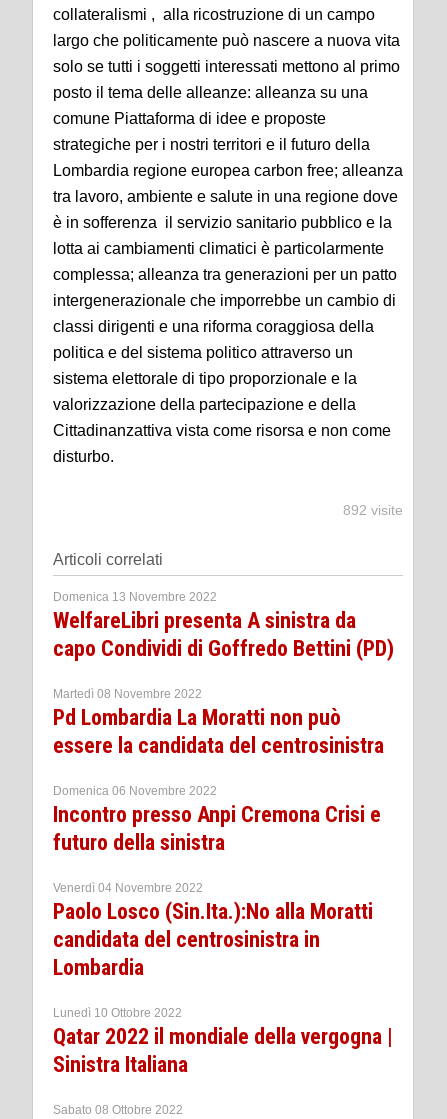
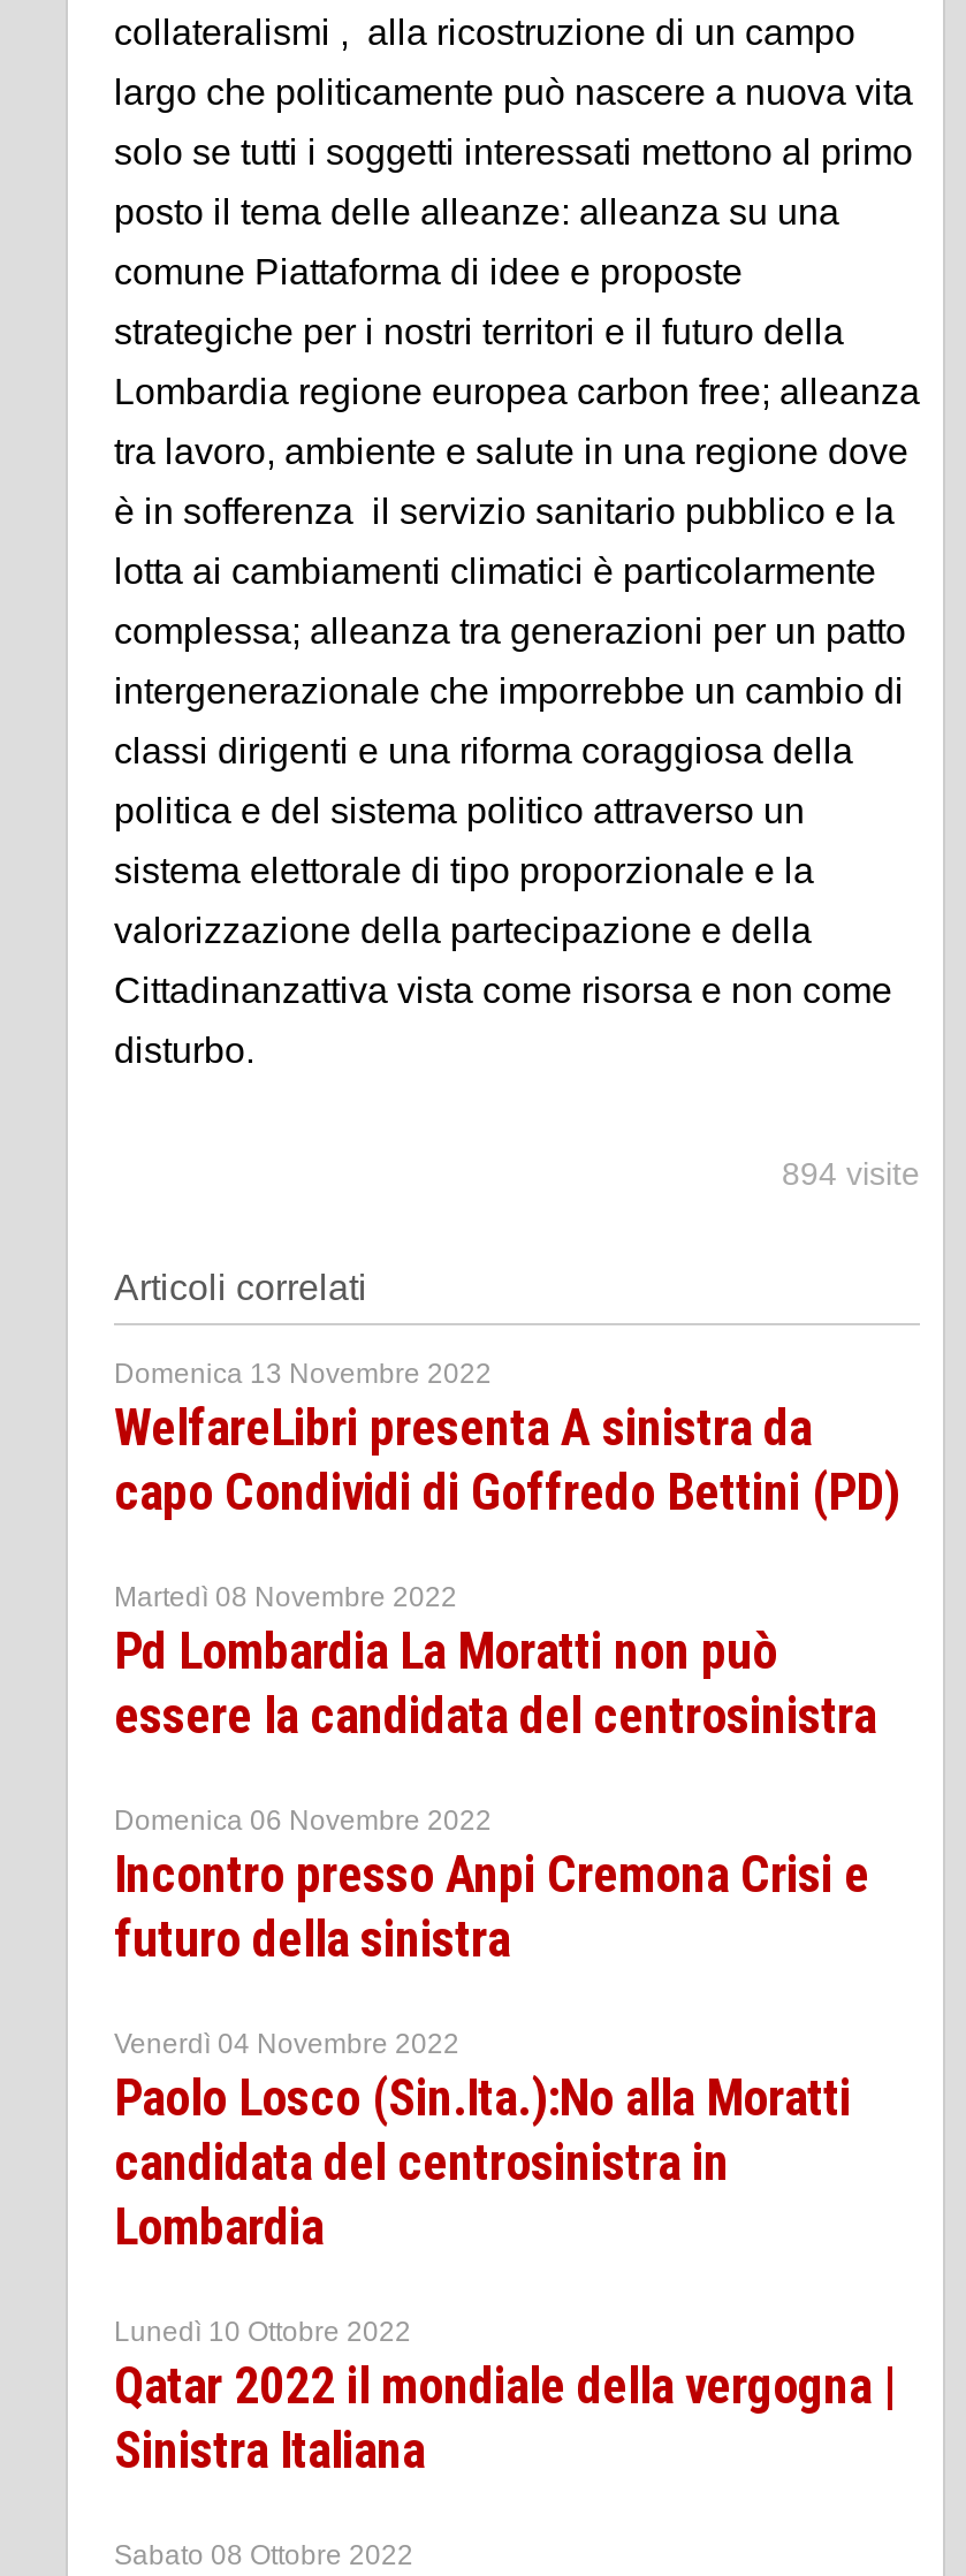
- 892 visite
+ 894 visite
